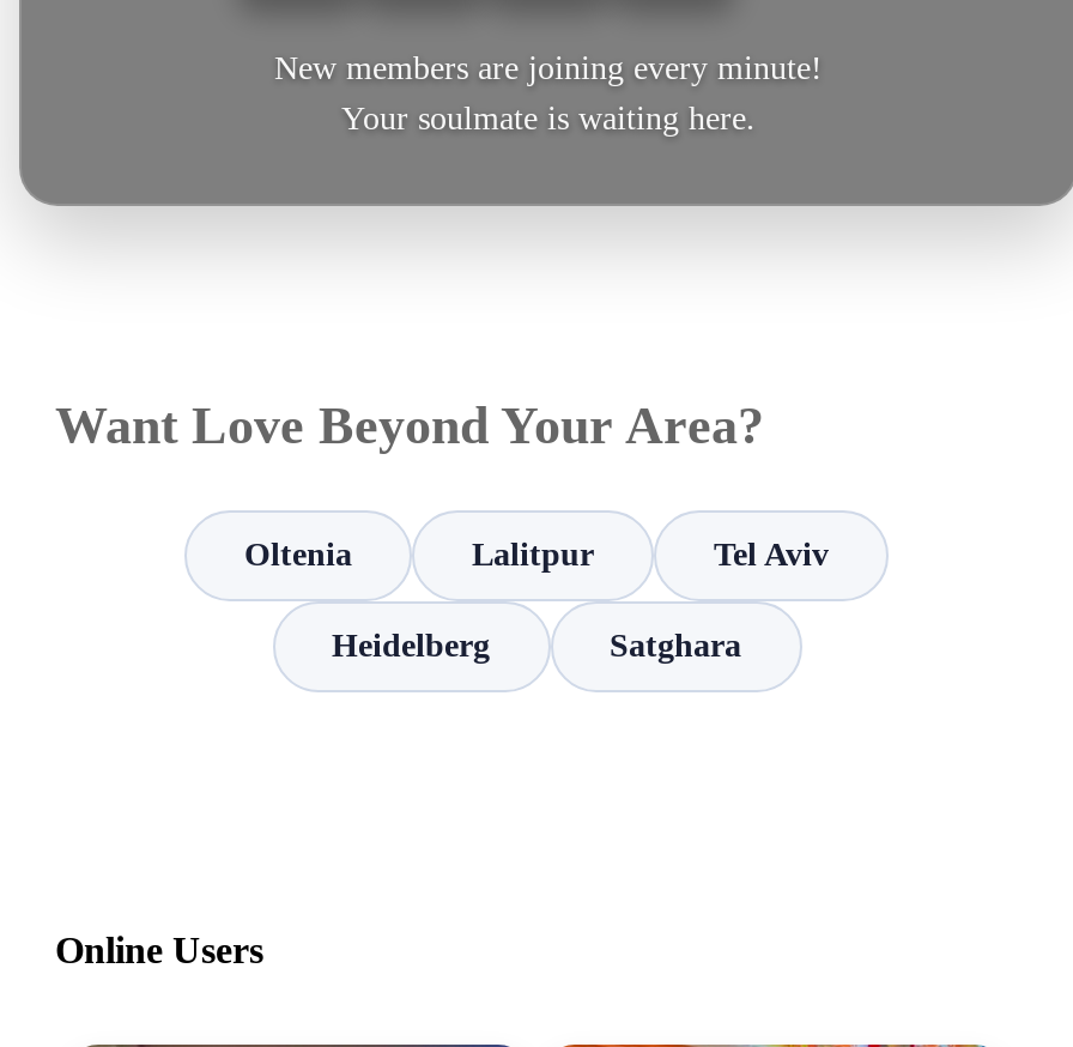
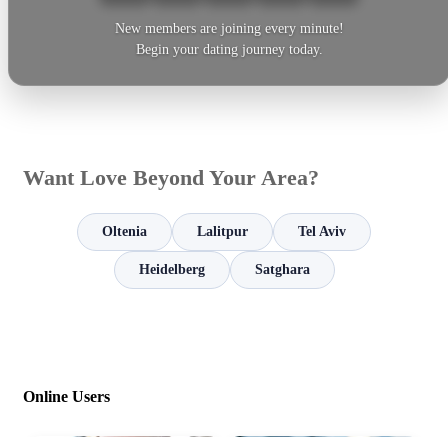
- Your soulmate is waiting here.
+ Begin your dating journey today.
